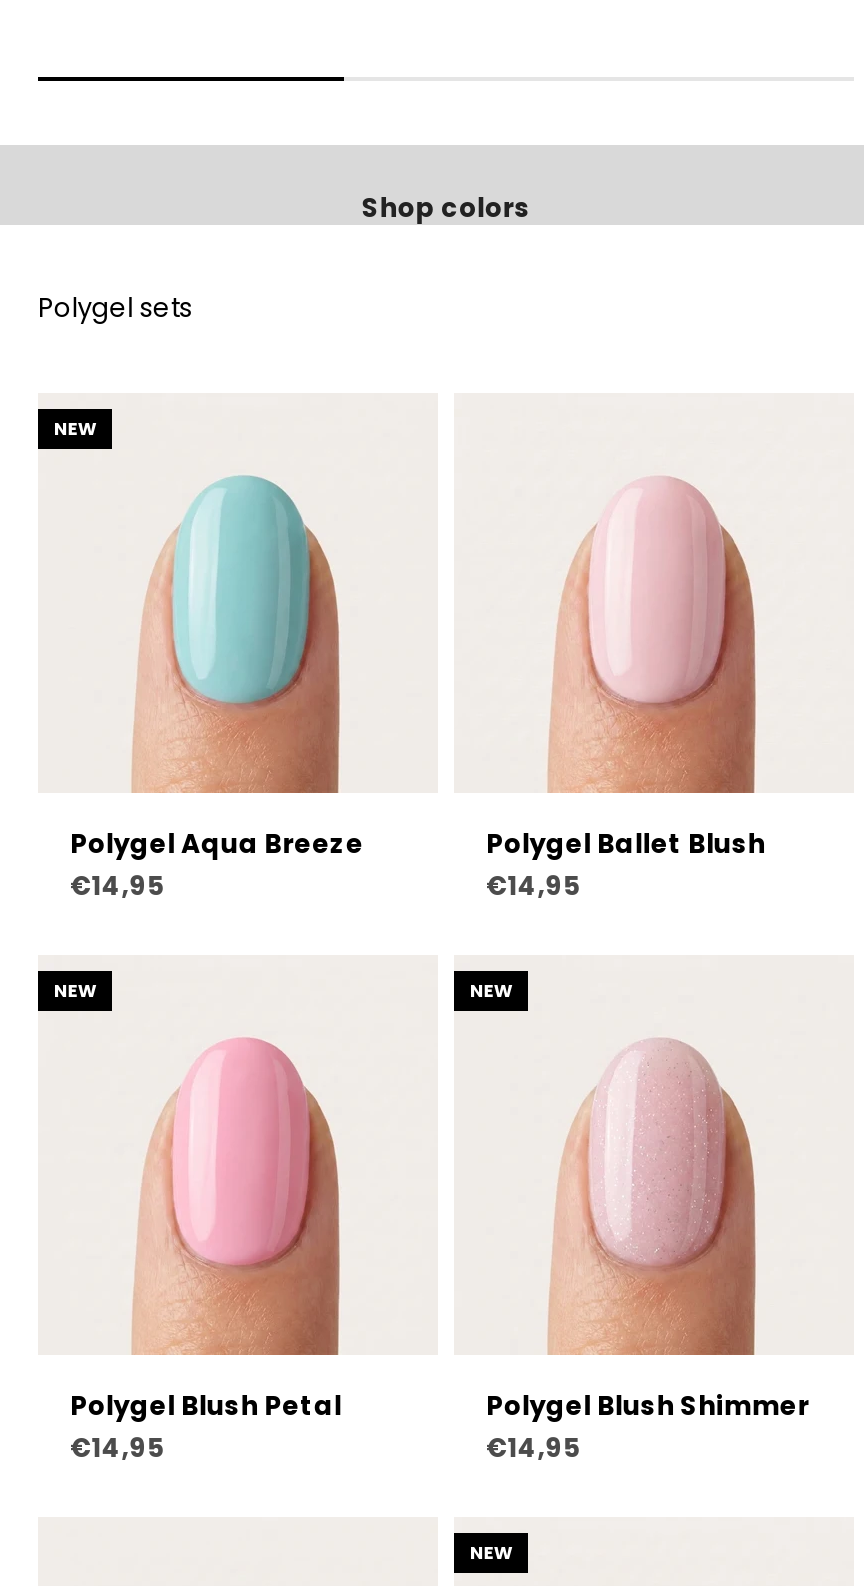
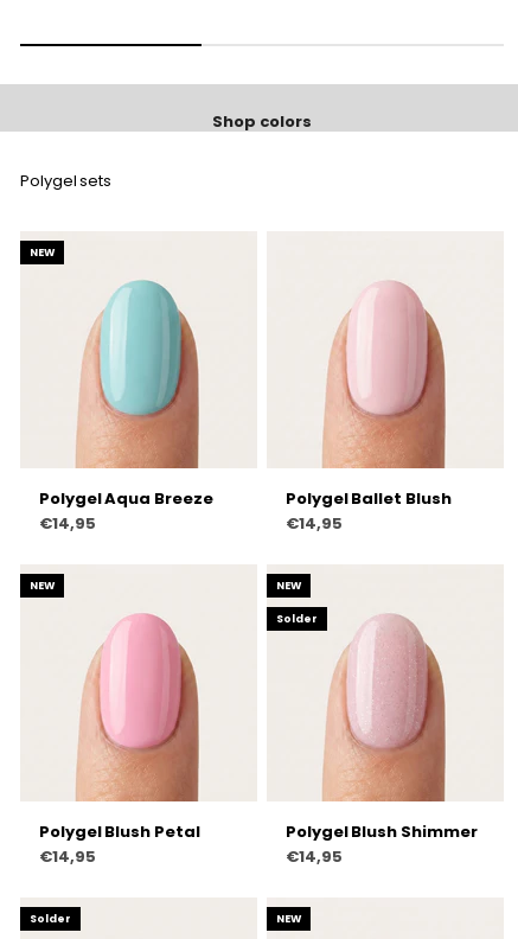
+ Solder

+ Solder
